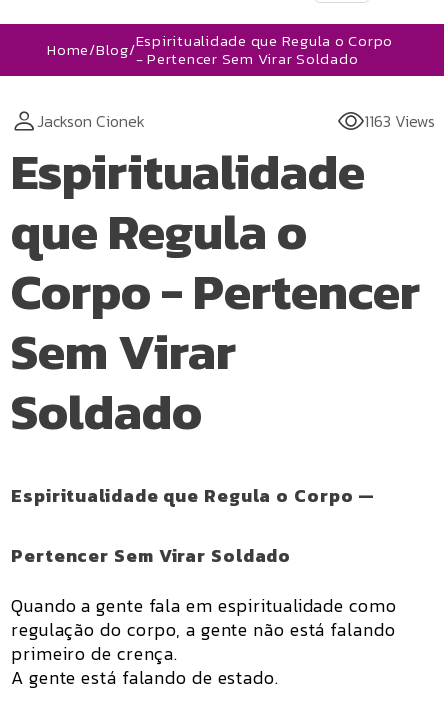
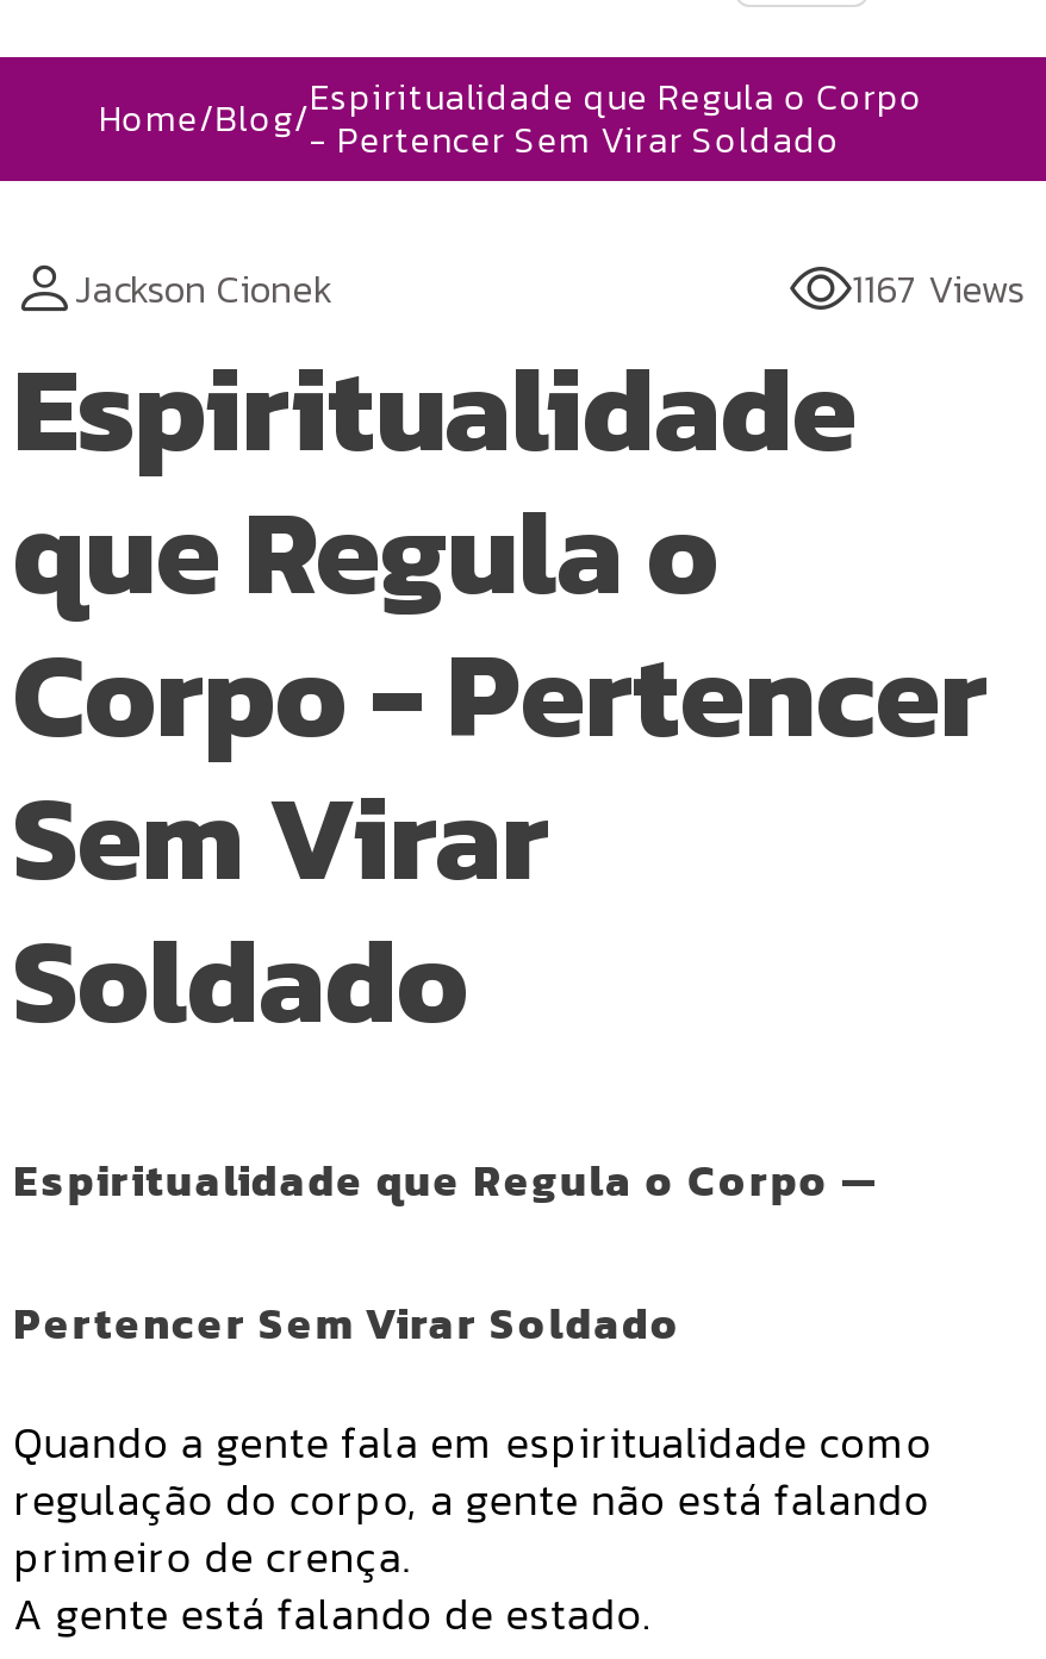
- 1163 Views
+ 1167 Views
